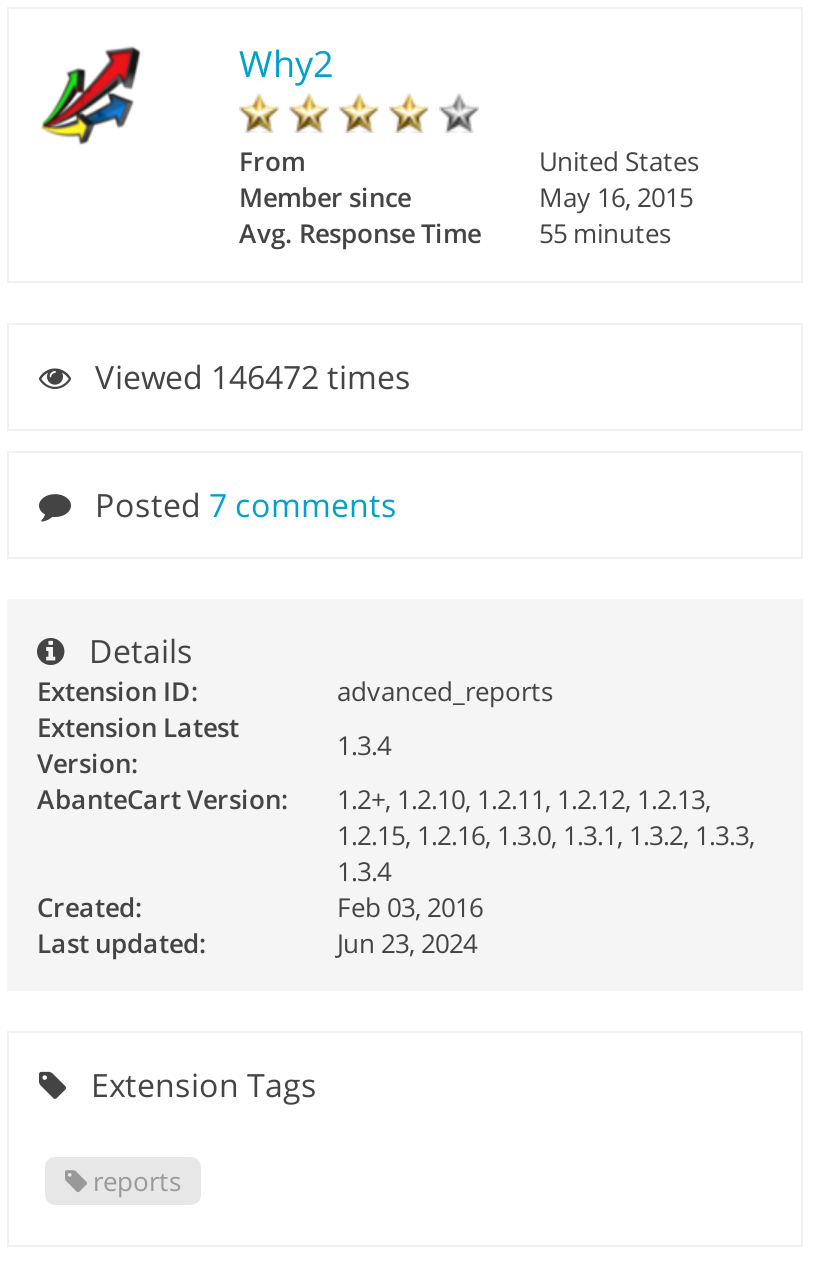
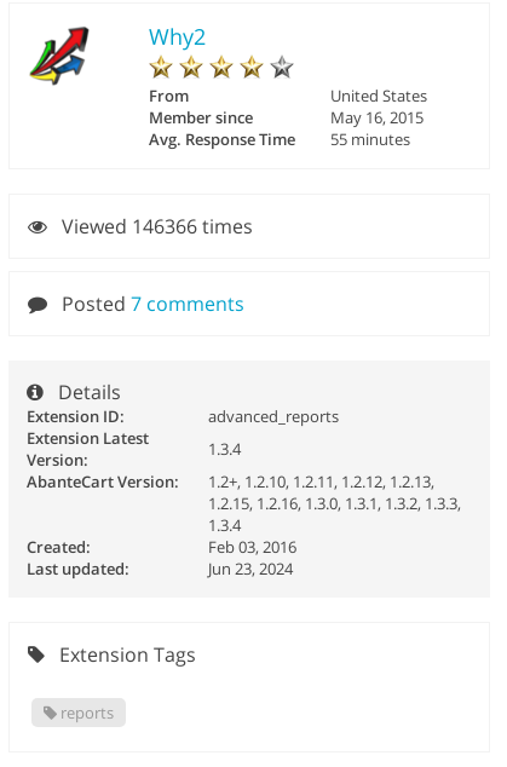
- Viewed 146472 times
+ Viewed 146366 times
